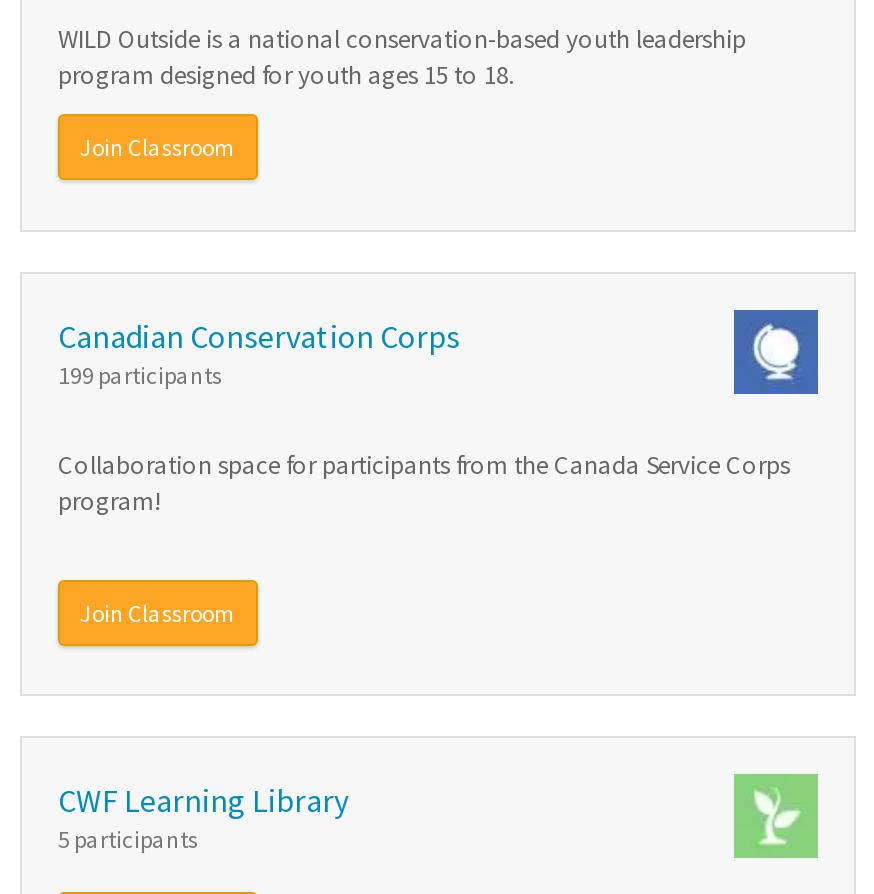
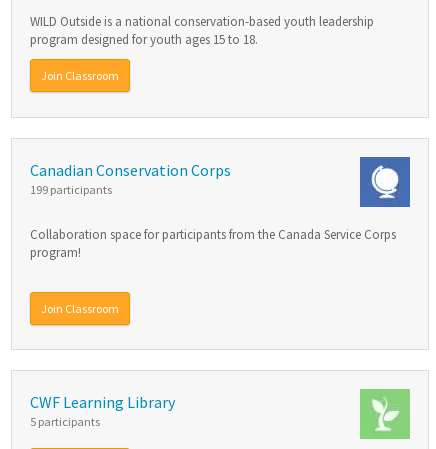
- [image]
+ [image]

- [image]
+ [image]
